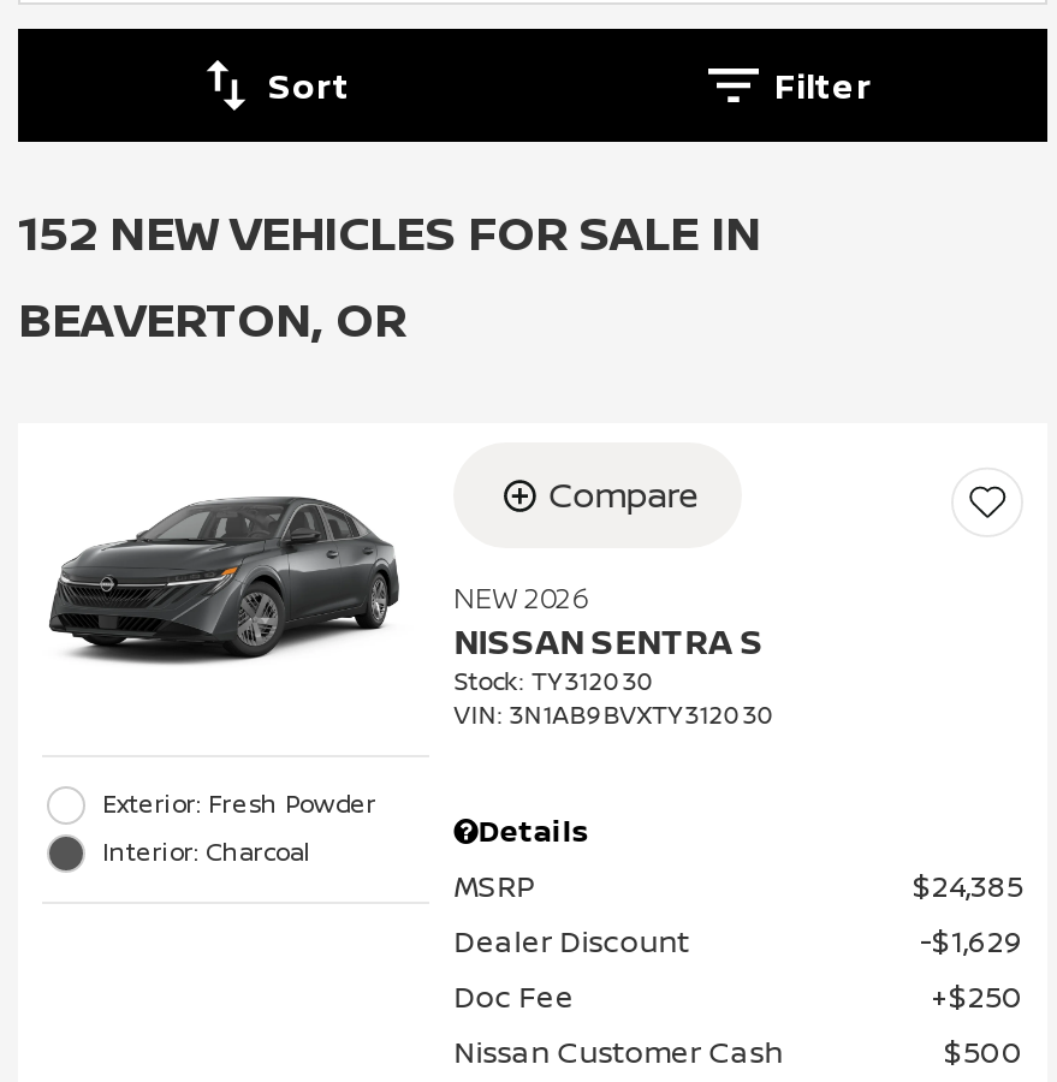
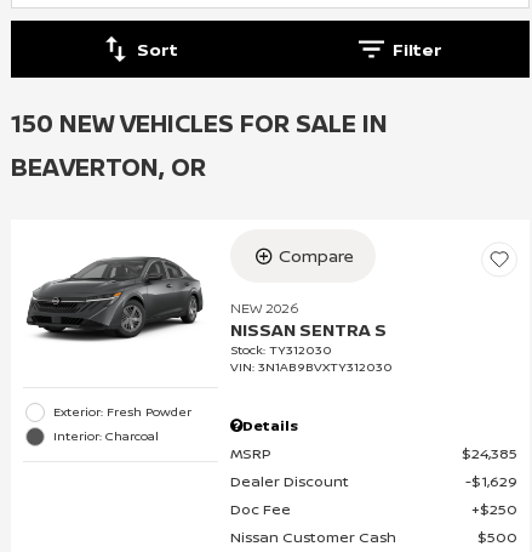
- 152 NEW VEHICLES FOR SALE IN
+ 150 NEW VEHICLES FOR SALE IN
